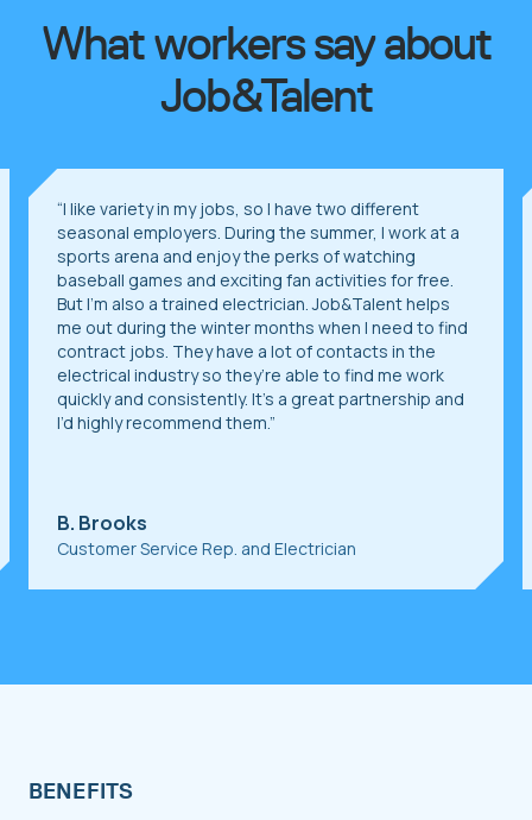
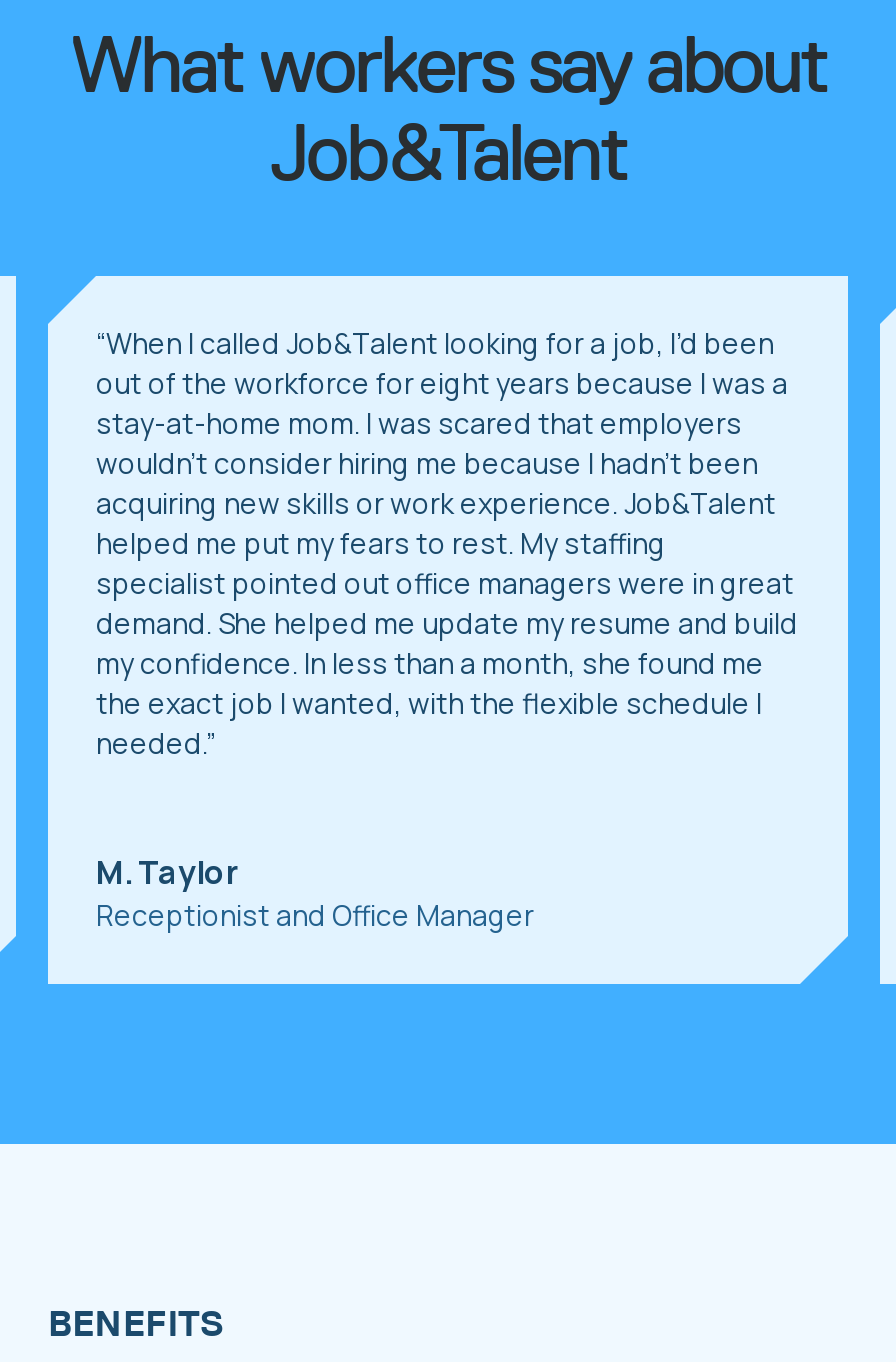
- “I like variety in my jobs, so I have two different
- seasonal employers. During the summer, I work at a
- sports arena and enjoy the perks of watching
- baseball games and exciting fan activities for free.
- But I’m also a trained electrician. Job&Talent helps
- me out during the winter months when I need to find
- contract jobs. They have a lot of contacts in the
- electrical industry so they’re able to find me work
- quickly and consistently. It’s a great partnership and
- I’d highly recommend them.”
+ “When I called Job&Talent looking for a job, I’d been
+ out of the workforce for eight years because I was a
+ stay-at-home mom. I was scared that employers
+ wouldn’t consider hiring me because I hadn’t been
+ acquiring new skills or work experience. Job&Talent
+ helped me put my fears to rest. My staffing
+ specialist pointed out office managers were in great
+ demand. She helped me update my resume and build
+ my confidence. In less than a month, she found me
+ the exact job I wanted, with the flexible schedule I
+ needed.”

- B. Brooks
- Customer Service Rep. and Electrician
+ M. Taylor
+ Receptionist and Office Manager
